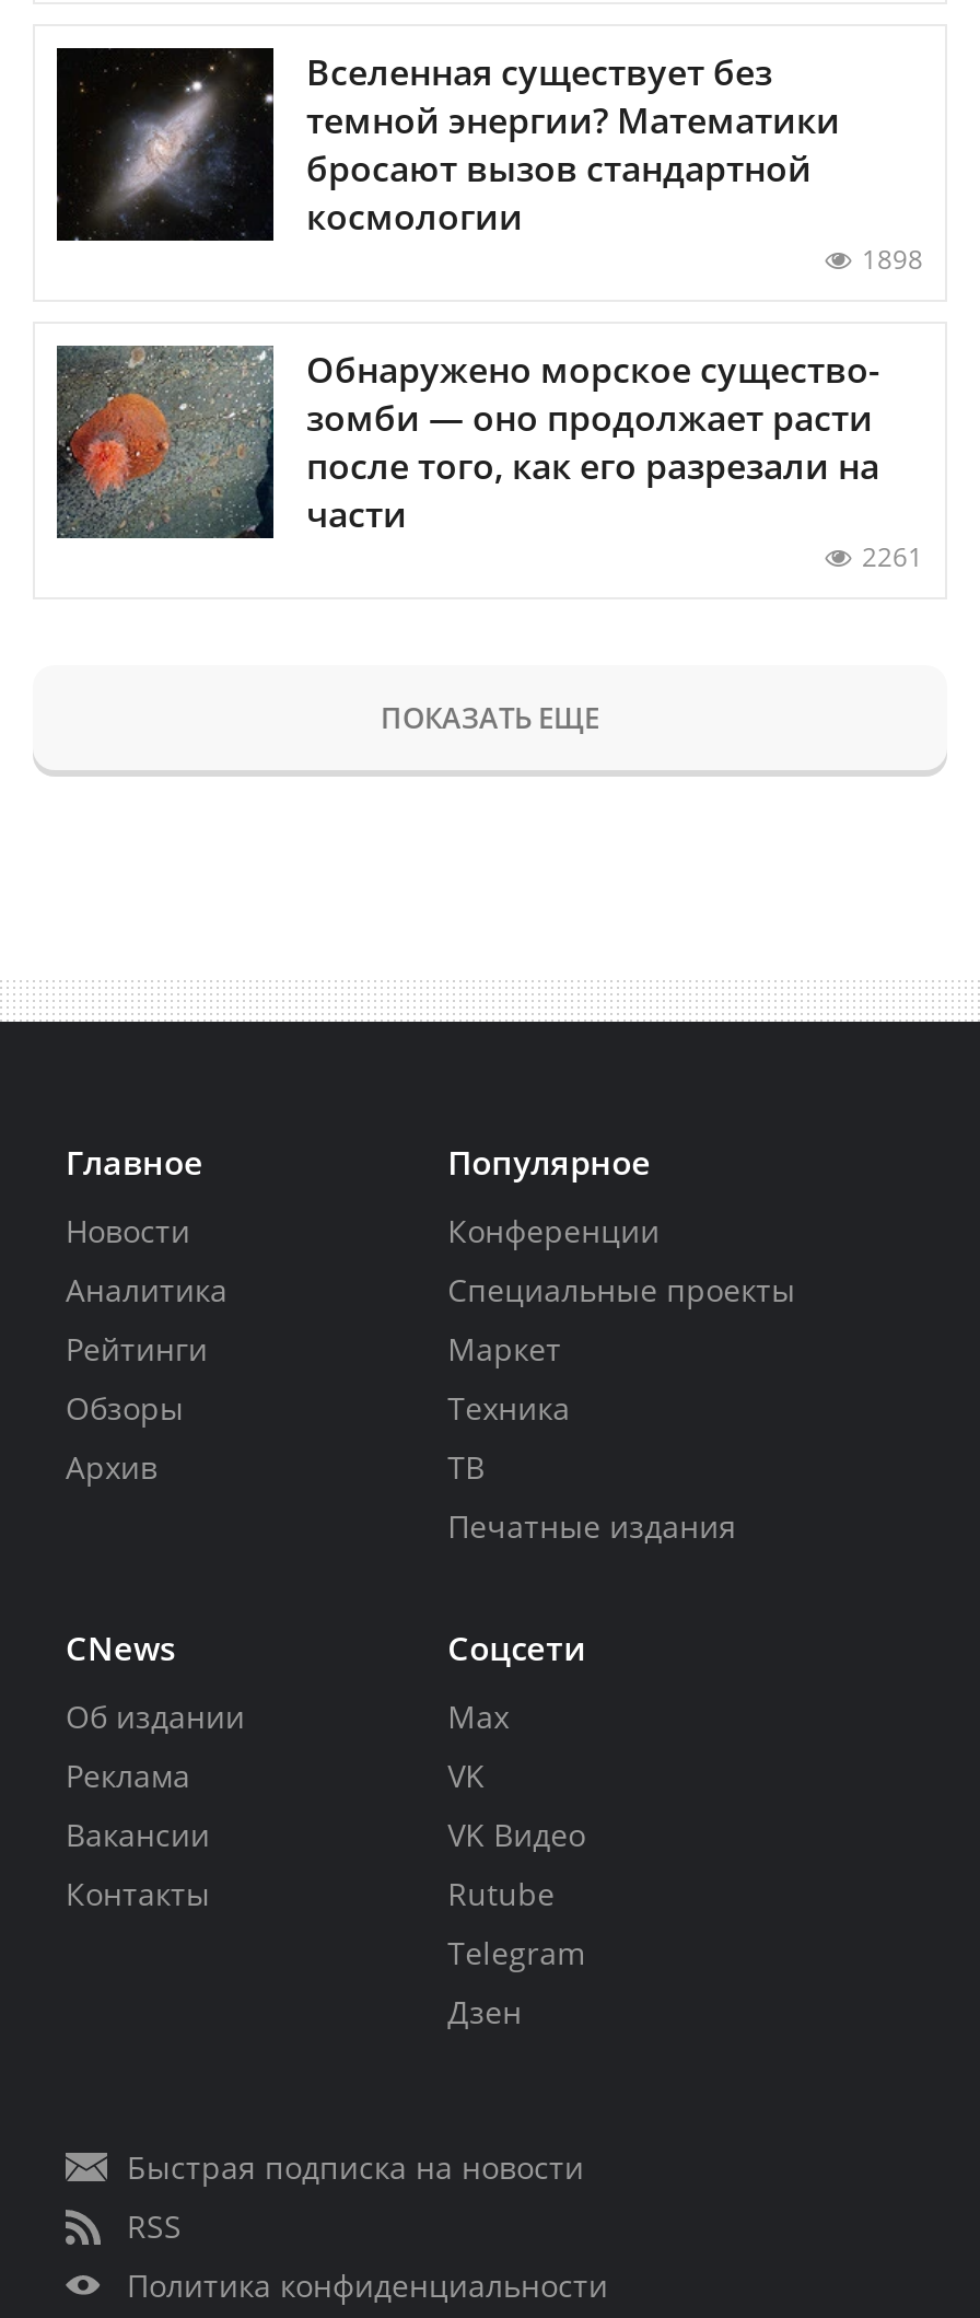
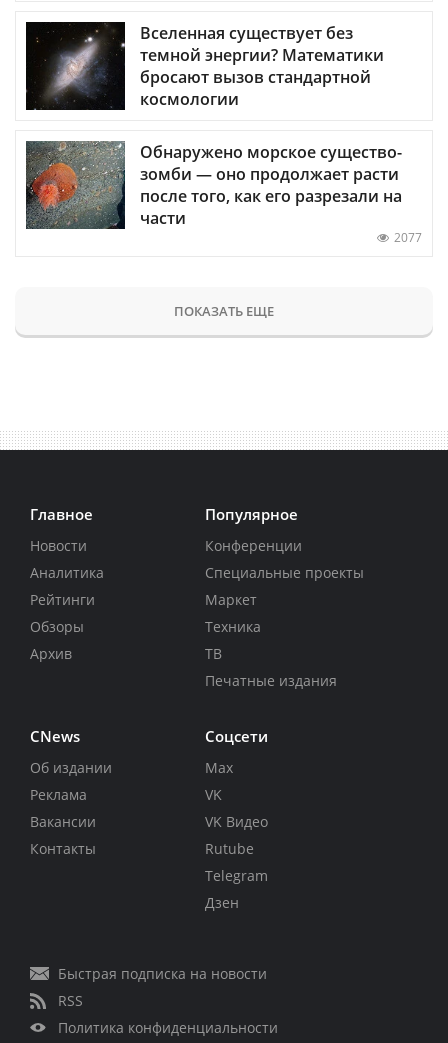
- 1898

- 2261
+ 2077
